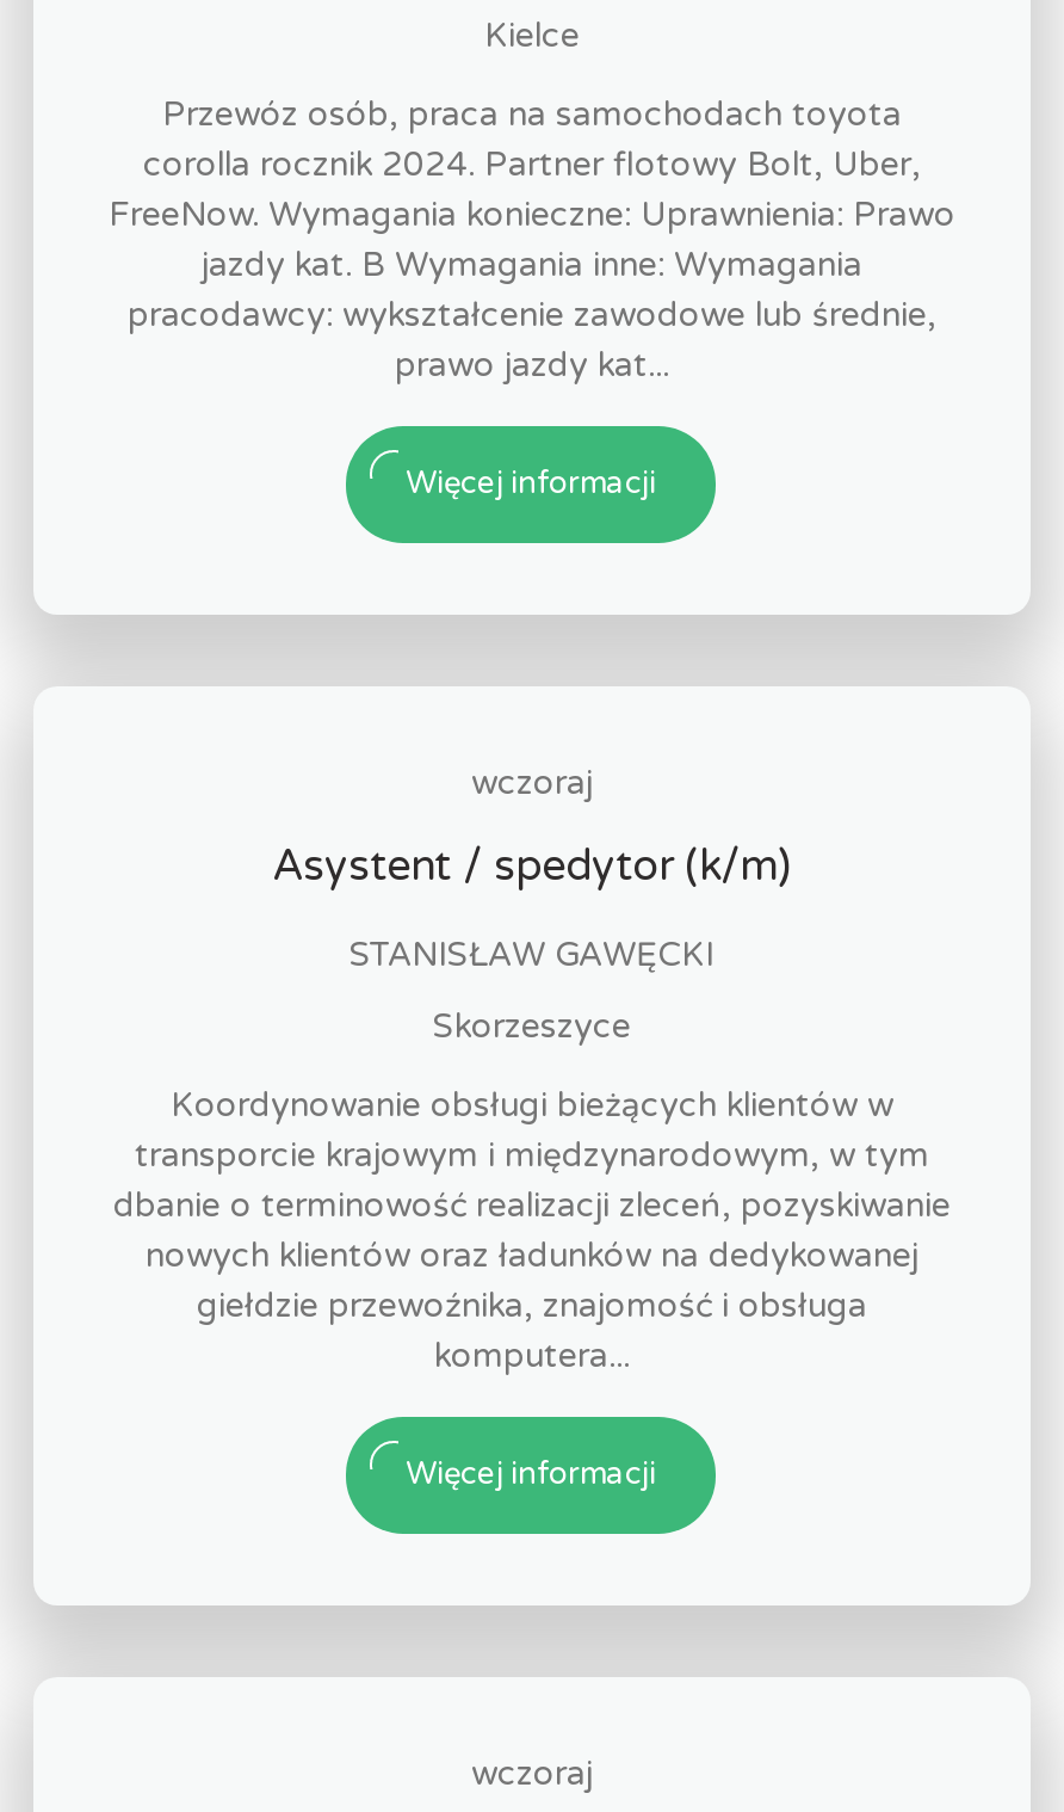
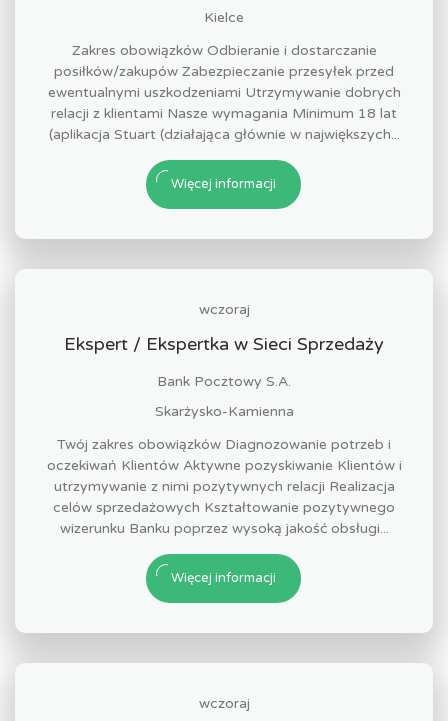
- Przewóz osób, praca na samochodach toyota
- corolla rocznik 2024. Partner flotowy Bolt, Uber,
- FreeNow. Wymagania konieczne: Uprawnienia: Prawo
- jazdy kat. B Wymagania inne: Wymagania
- pracodawcy: wykształcenie zawodowe lub średnie,
- prawo jazdy kat...
+ Zakres obowiązków Odbieranie i dostarczanie
+ posiłków/zakupów Zabezpieczanie przesyłek przed
+ ewentualnymi uszkodzeniami Utrzymywanie dobrych
+ relacji z klientami Nasze wymagania Minimum 18 lat
+ (aplikacja Stuart (działająca głównie w największych...

- Asystent / spedytor (k/m)
+ Ekspert / Ekspertka w Sieci Sprzedaży

- STANISŁAW GAWĘCKI
+ Bank Pocztowy S.A.

- Skorzeszyce
+ Skarżysko-Kamienna

- Koordynowanie obsługi bieżących klientów w
- transporcie krajowym i międzynarodowym, w tym
- dbanie o terminowość realizacji zleceń, pozyskiwanie
- nowych klientów oraz ładunków na dedykowanej
- giełdzie przewoźnika, znajomość i obsługa
- komputera...
+ Twój zakres obowiązków Diagnozowanie potrzeb i
+ oczekiwań Klientów Aktywne pozyskiwanie Klientów i
+ utrzymywanie z nimi pozytywnych relacji Realizacja
+ celów sprzedażowych Kształtowanie pozytywnego
+ wizerunku Banku poprzez wysoką jakość obsługi...
